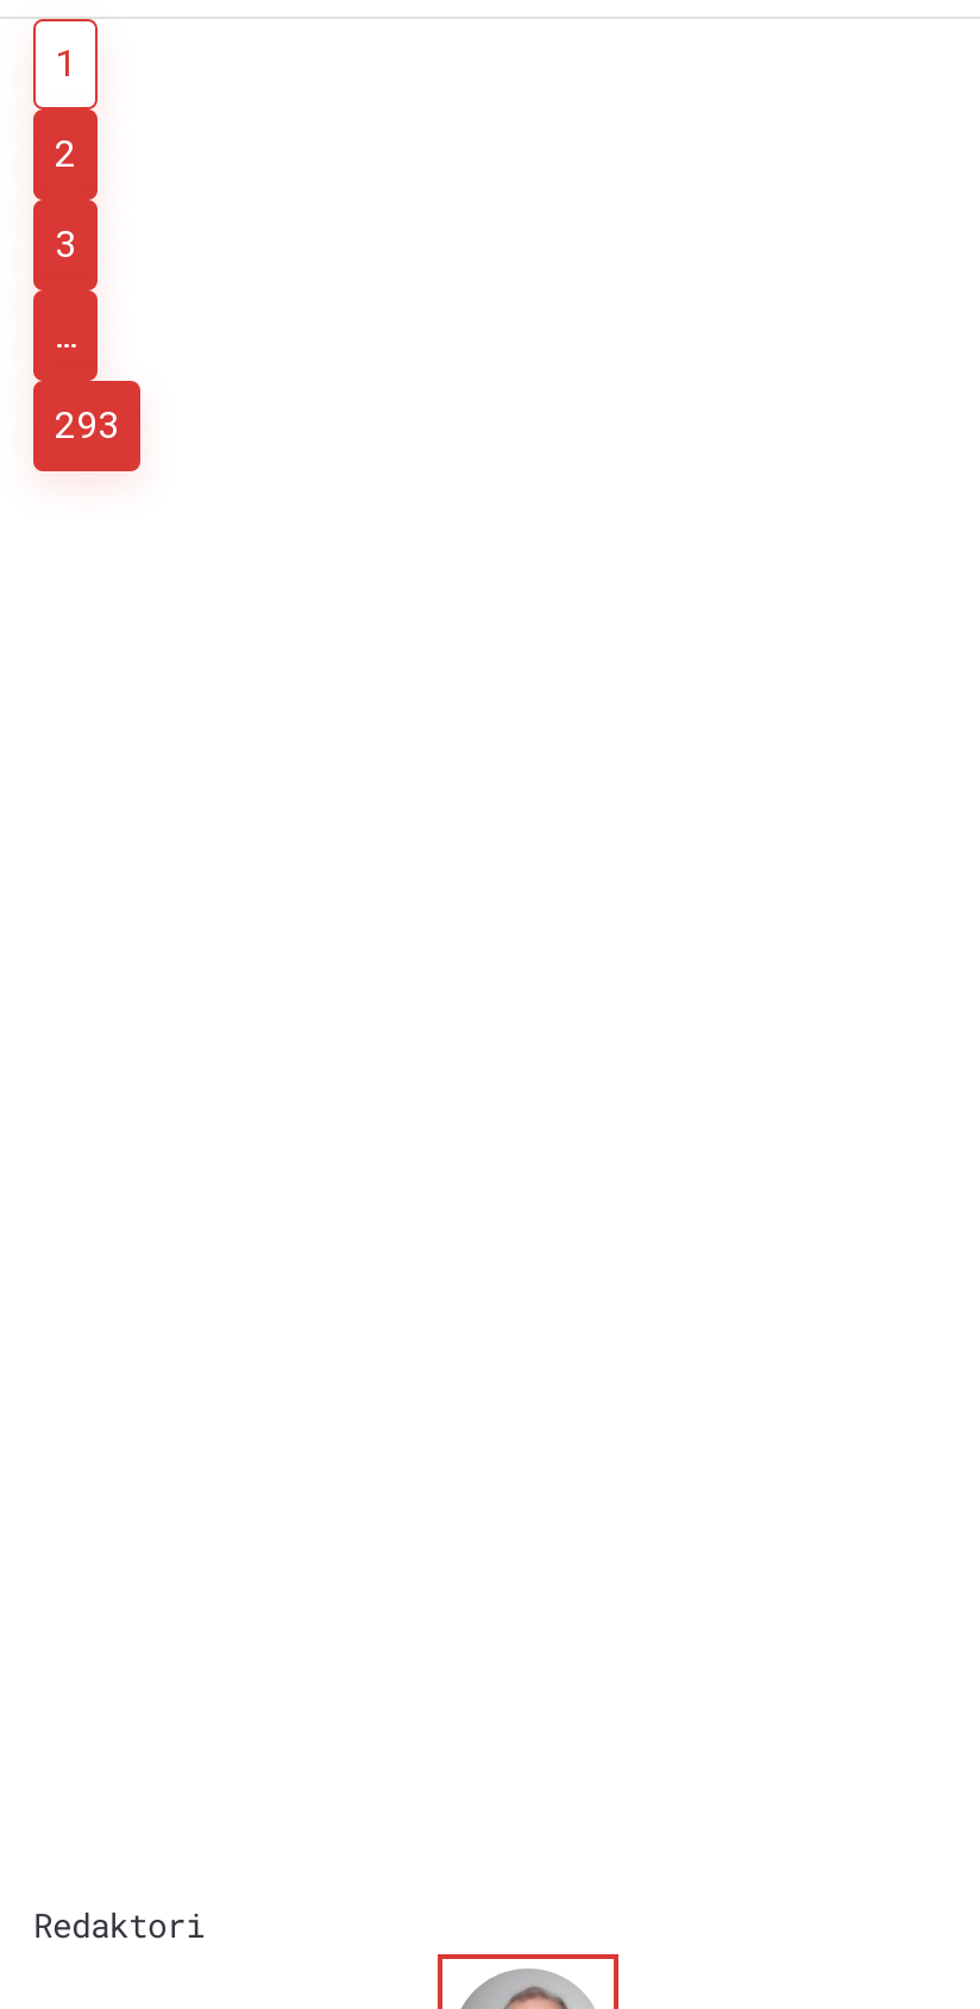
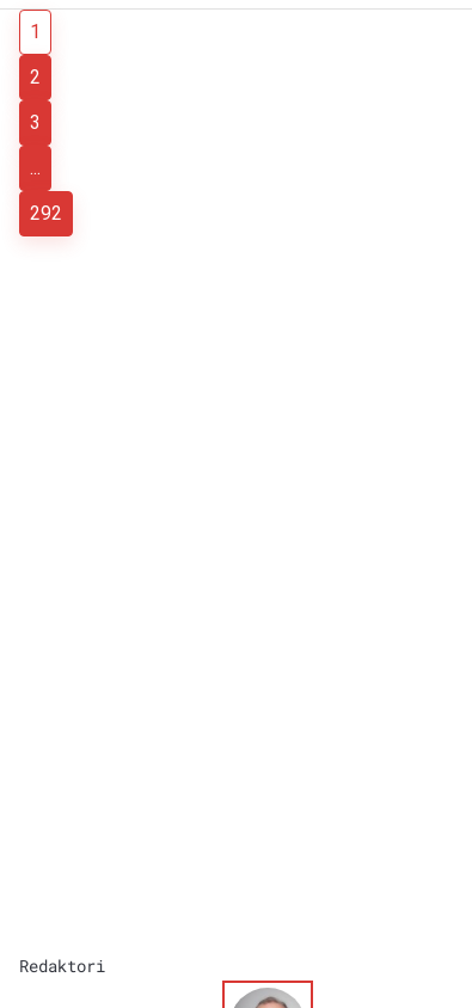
- 293
+ 292
